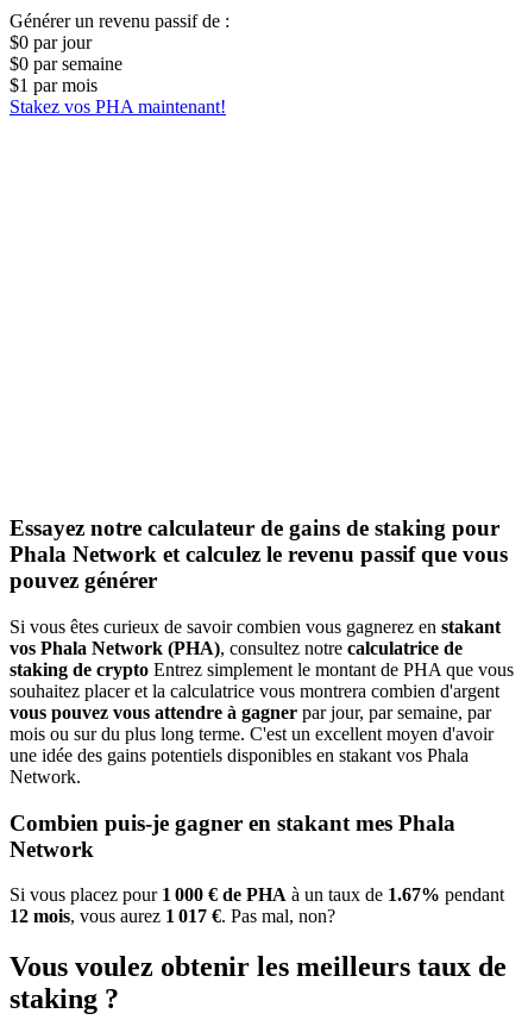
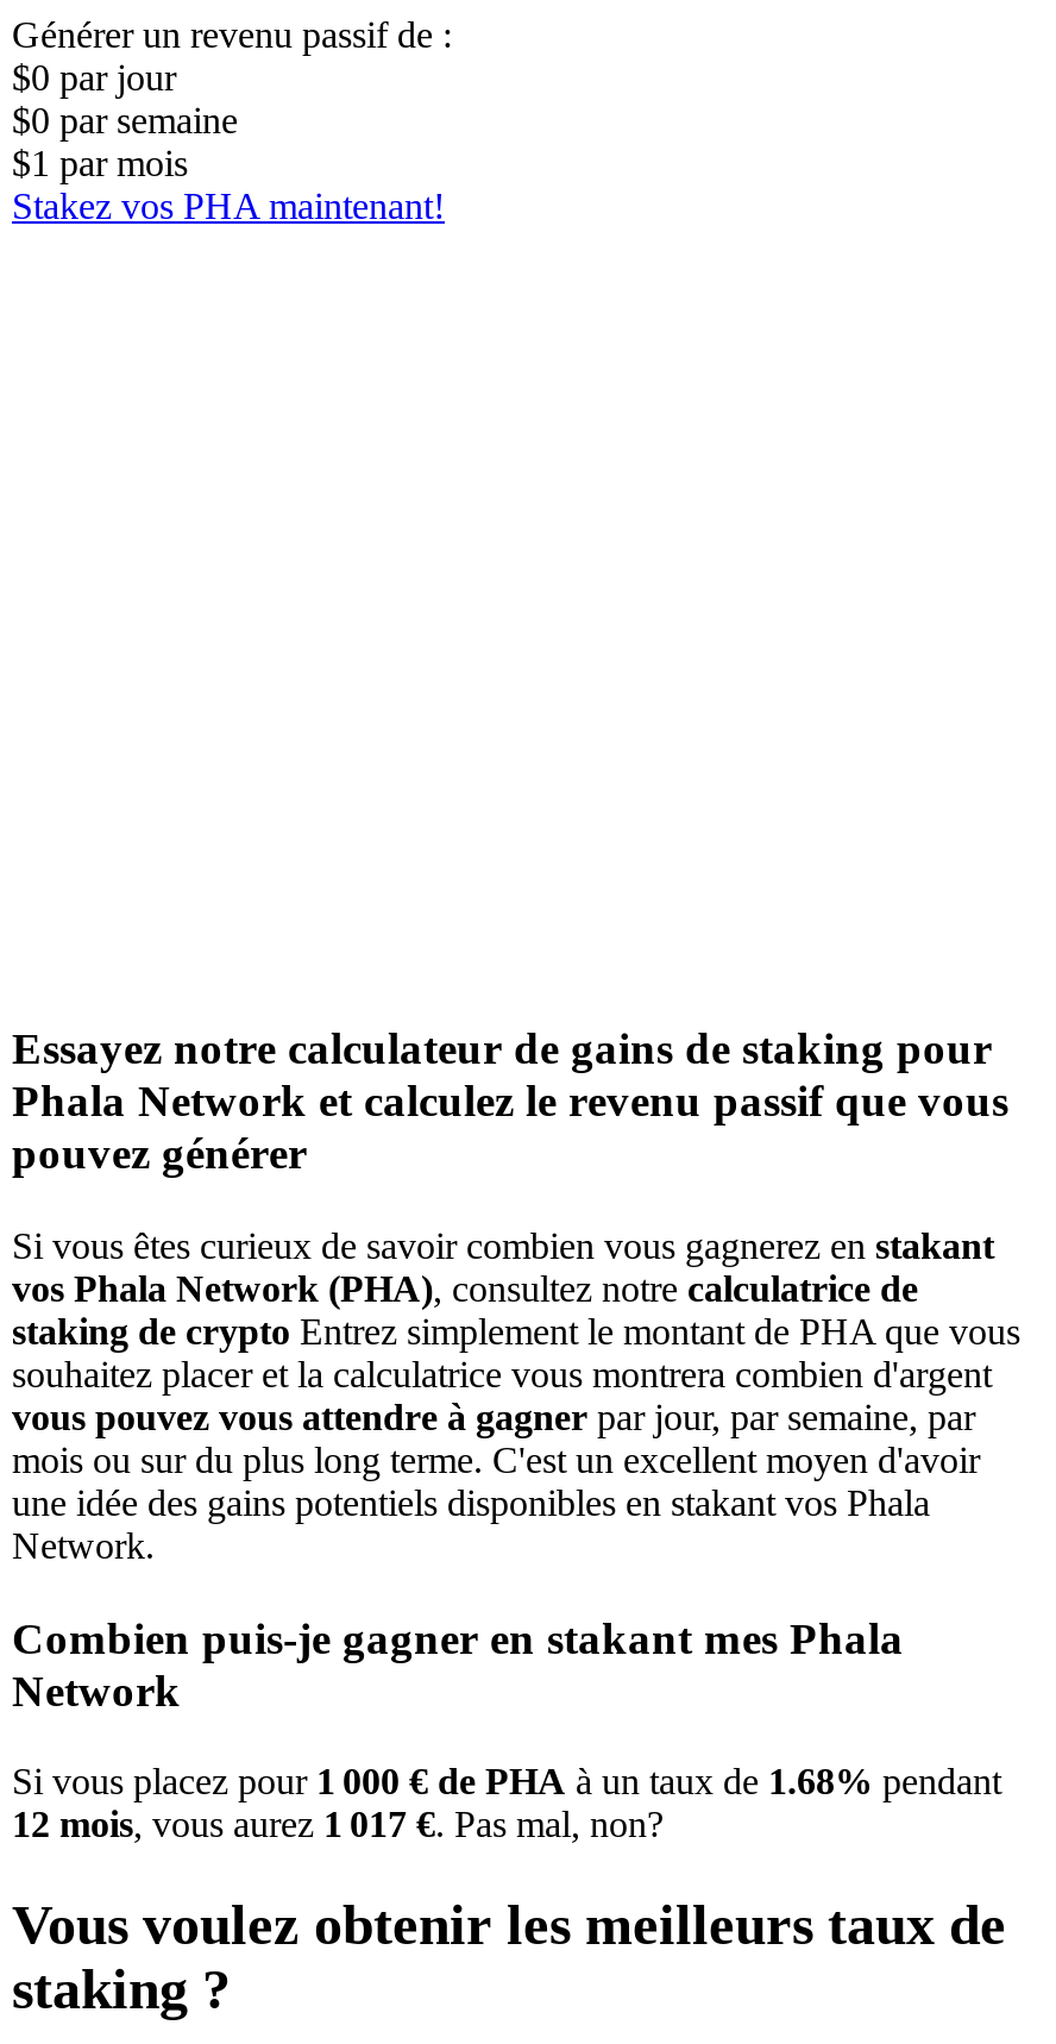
- Si vous placez pour 1 000 € de PHA à un taux de 1.67% pendant
+ Si vous placez pour 1 000 € de PHA à un taux de 1.68% pendant
